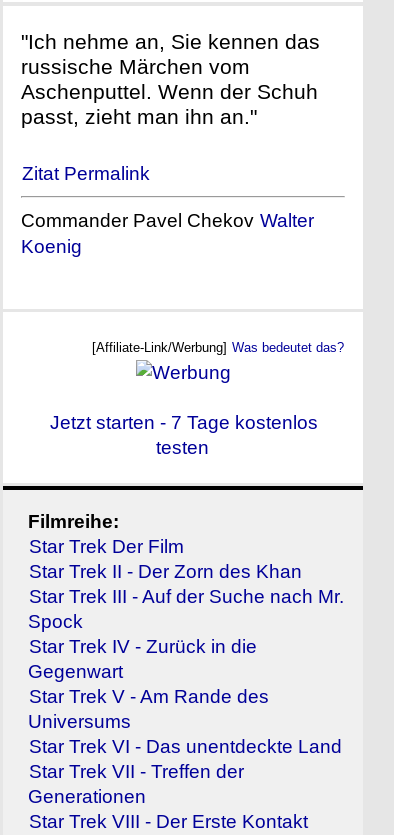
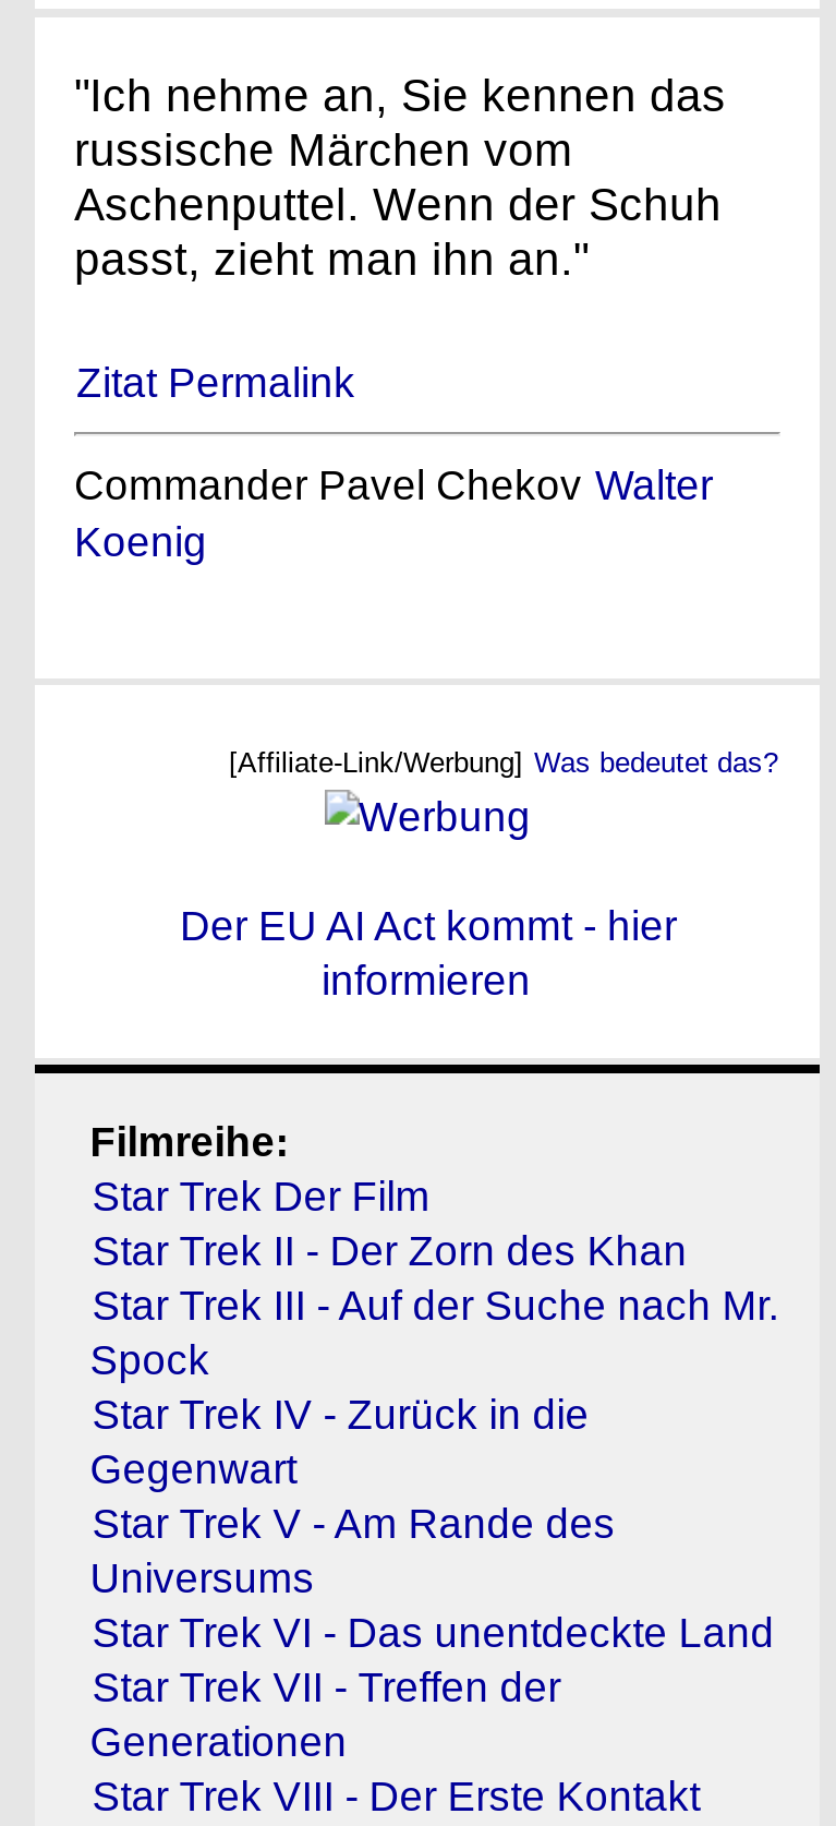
- Jetzt starten - 7 Tage kostenlos
- testen
+ Der EU AI Act kommt - hier
+ informieren
